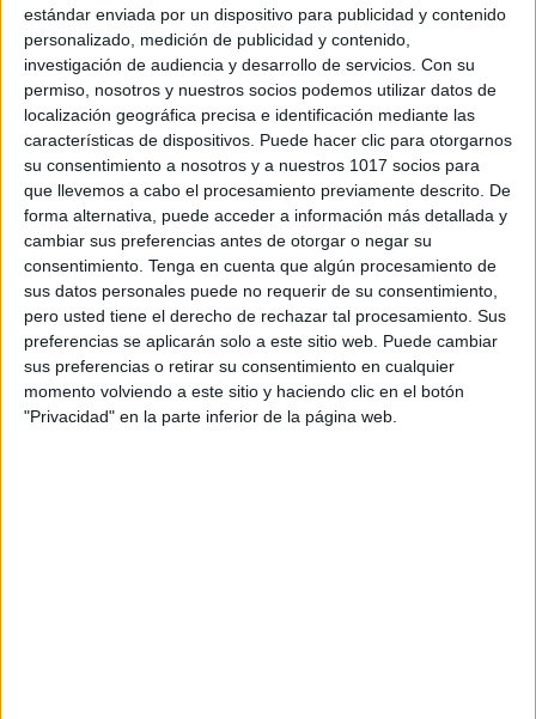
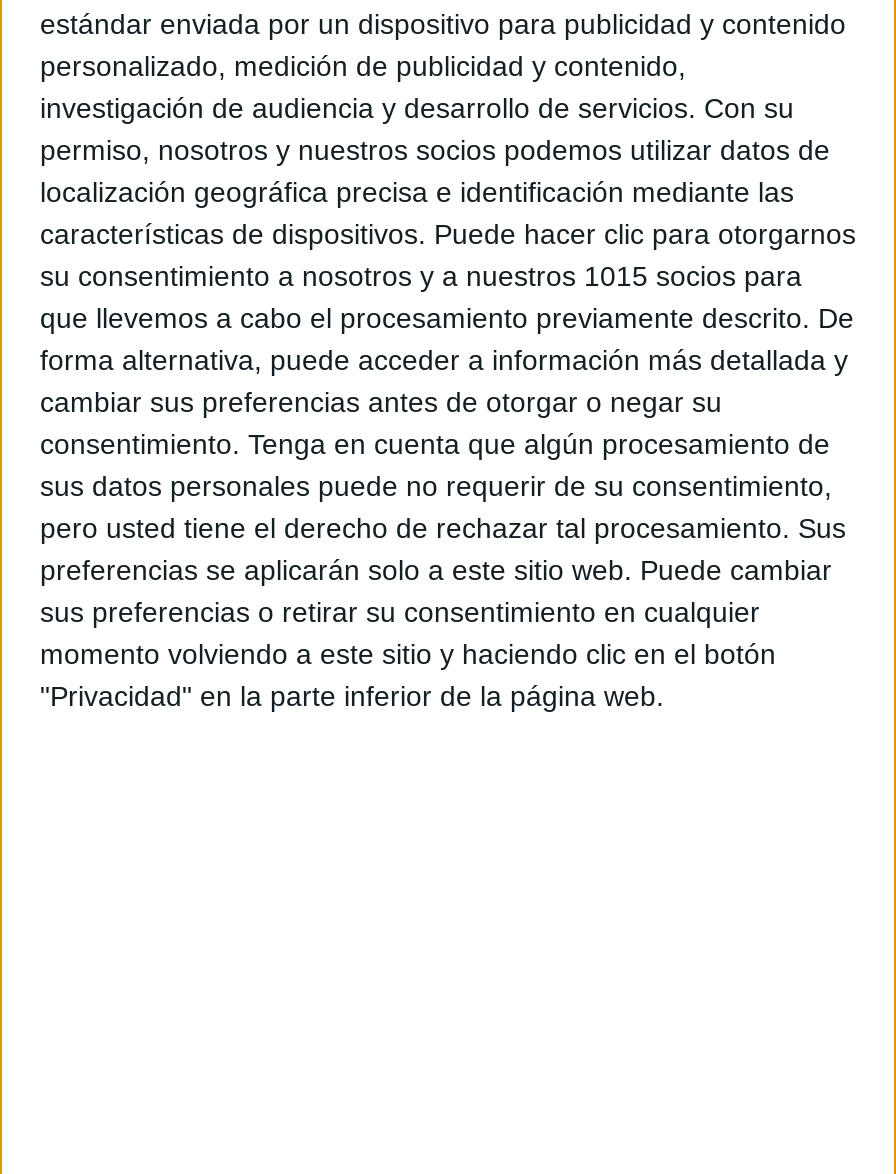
- su consentimiento a nosotros y a nuestros 1017 socios para
+ su consentimiento a nosotros y a nuestros 1015 socios para
